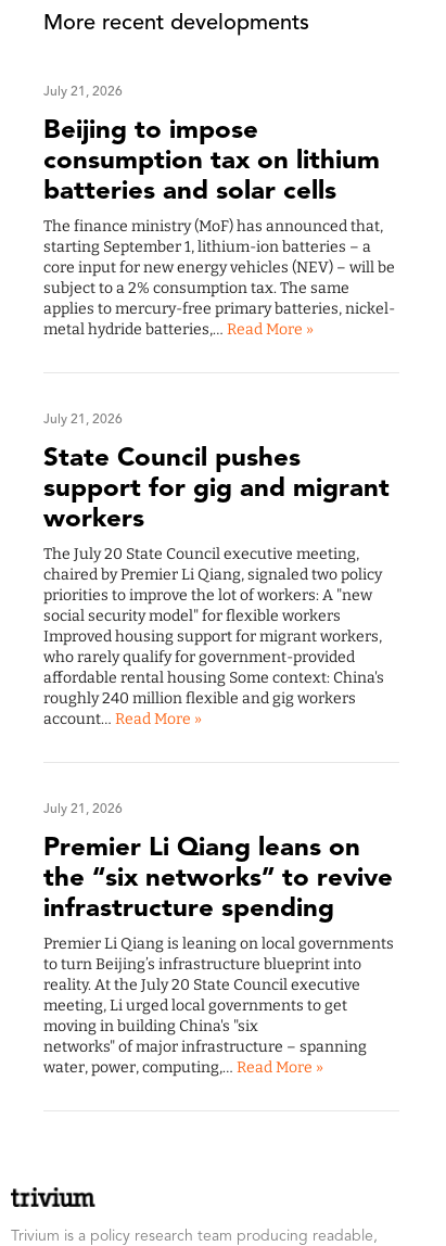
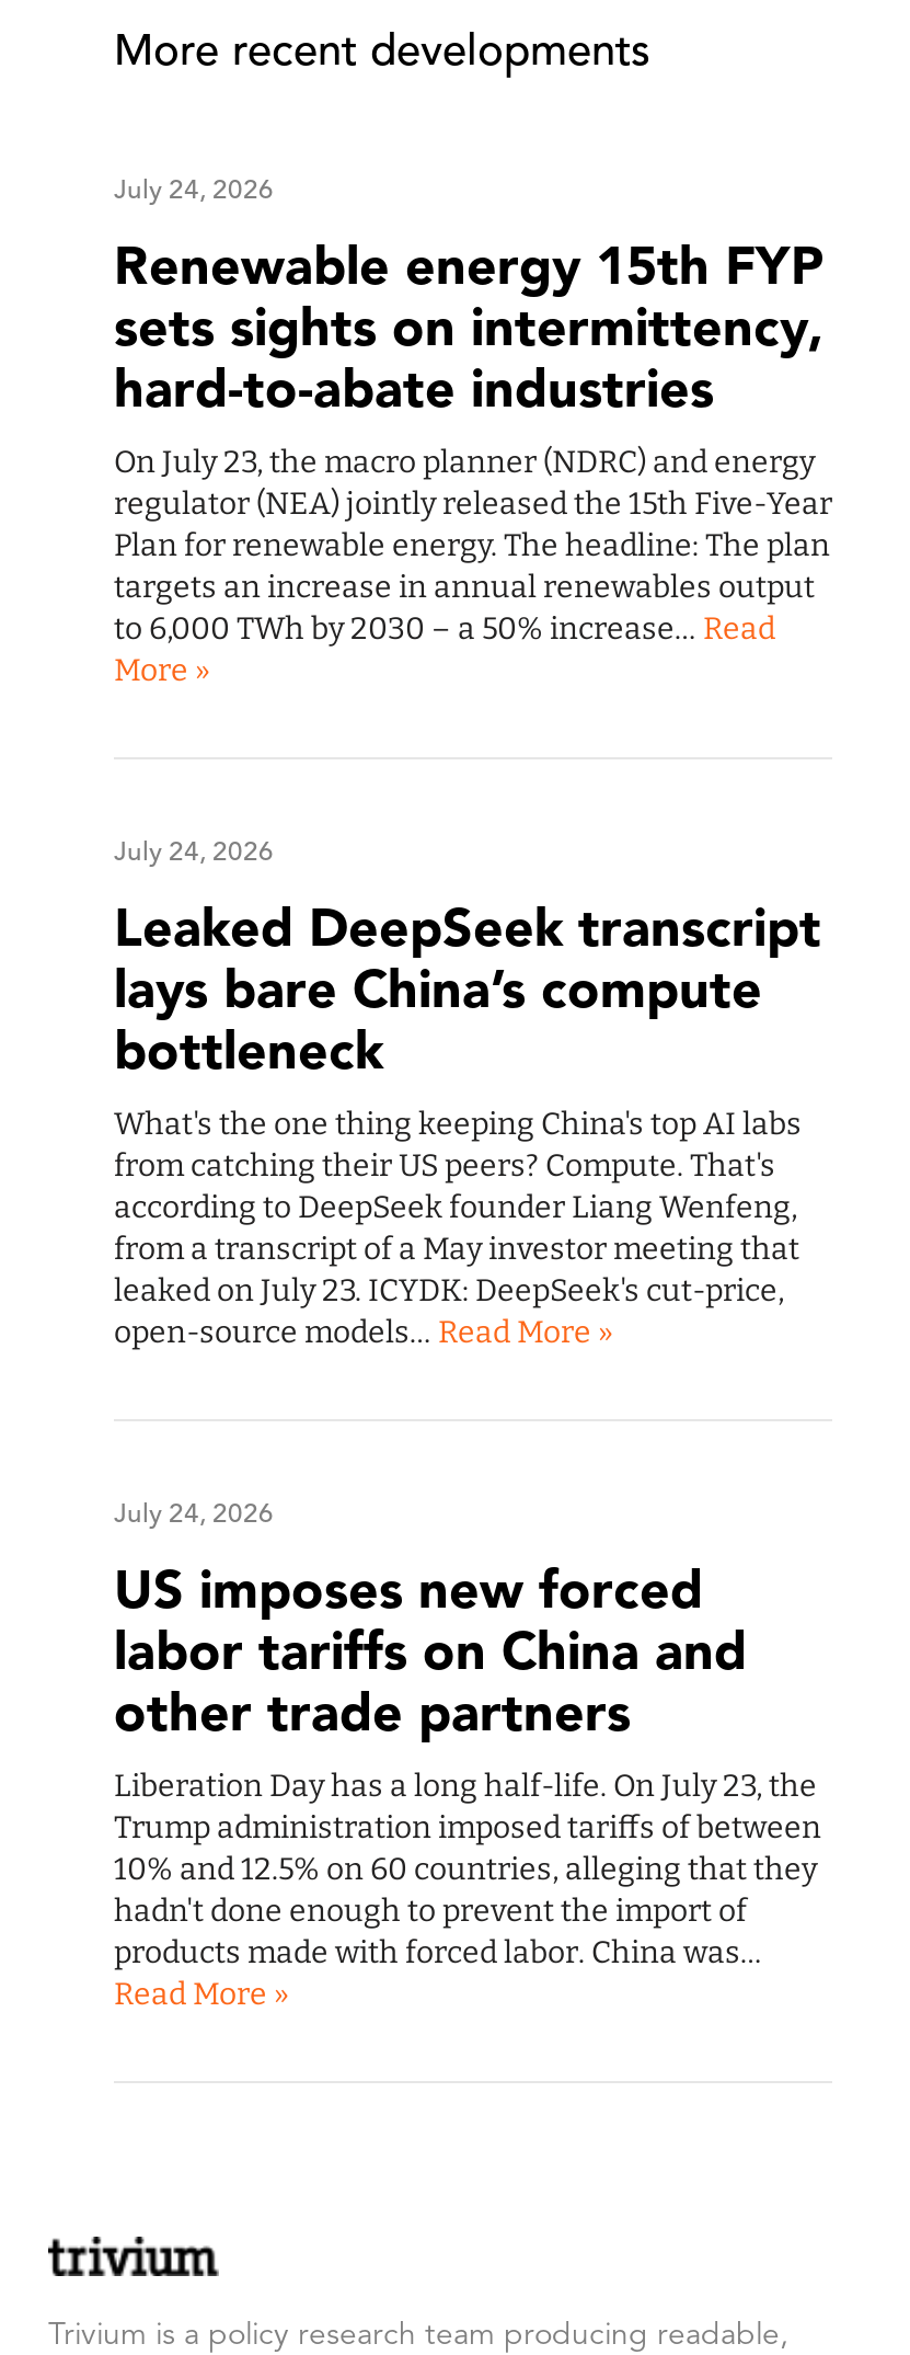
- July 21, 2026
+ July 24, 2026

- Beijing to impose
- consumption tax on lithium
- batteries and solar cells
+ Renewable energy 15th FYP
+ sets sights on intermittency,
+ hard-to-abate industries

- The finance ministry (MoF) has announced that,
- starting September 1, lithium-ion batteries – a
- core input for new energy vehicles (NEV) – will be
- subject to a 2% consumption tax. The same
- applies to mercury-free primary batteries, nickel-
- metal hydride batteries,… Read More »
+ On July 23, the macro planner (NDRC) and energy
+ regulator (NEA) jointly released the 15th Five-Year
+ Plan for renewable energy. The headline: The plan
+ targets an increase in annual renewables output
+ to 6,000 TWh by 2030 – a 50% increase… Read
+ More »

- July 21, 2026
+ July 24, 2026

- State Council pushes
- support for gig and migrant
- workers
+ Leaked DeepSeek transcript
+ lays bare China’s compute
+ bottleneck

- The July 20 State Council executive meeting,
- chaired by Premier Li Qiang, signaled two policy
- priorities to improve the lot of workers: A "new
- social security model" for flexible workers
- Improved housing support for migrant workers,
- who rarely qualify for government-provided
- affordable rental housing Some context: China's
- roughly 240 million flexible and gig workers
- account… Read More »
+ What's the one thing keeping China's top AI labs
+ from catching their US peers? Compute. That's
+ according to DeepSeek founder Liang Wenfeng,
+ from a transcript of a May investor meeting that
+ leaked on July 23. ICYDK: DeepSeek's cut-price,
+ open-source models… Read More »

- July 21, 2026
+ July 24, 2026

- Premier Li Qiang leans on
- the “six networks” to revive
- infrastructure spending
+ US imposes new forced
+ labor tariffs on China and
+ other trade partners

- Premier Li Qiang is leaning on local governments
- to turn Beijing’s infrastructure blueprint into
- reality. At the July 20 State Council executive
- meeting, Li urged local governments to get
- moving in building China's "six
- networks" of major infrastructure – spanning
- water, power, computing,… Read More »
+ Liberation Day has a long half-life. On July 23, the
+ Trump administration imposed tariffs of between
+ 10% and 12.5% on 60 countries, alleging that they
+ hadn't done enough to prevent the import of
+ products made with forced labor. China was…
+ Read More »
